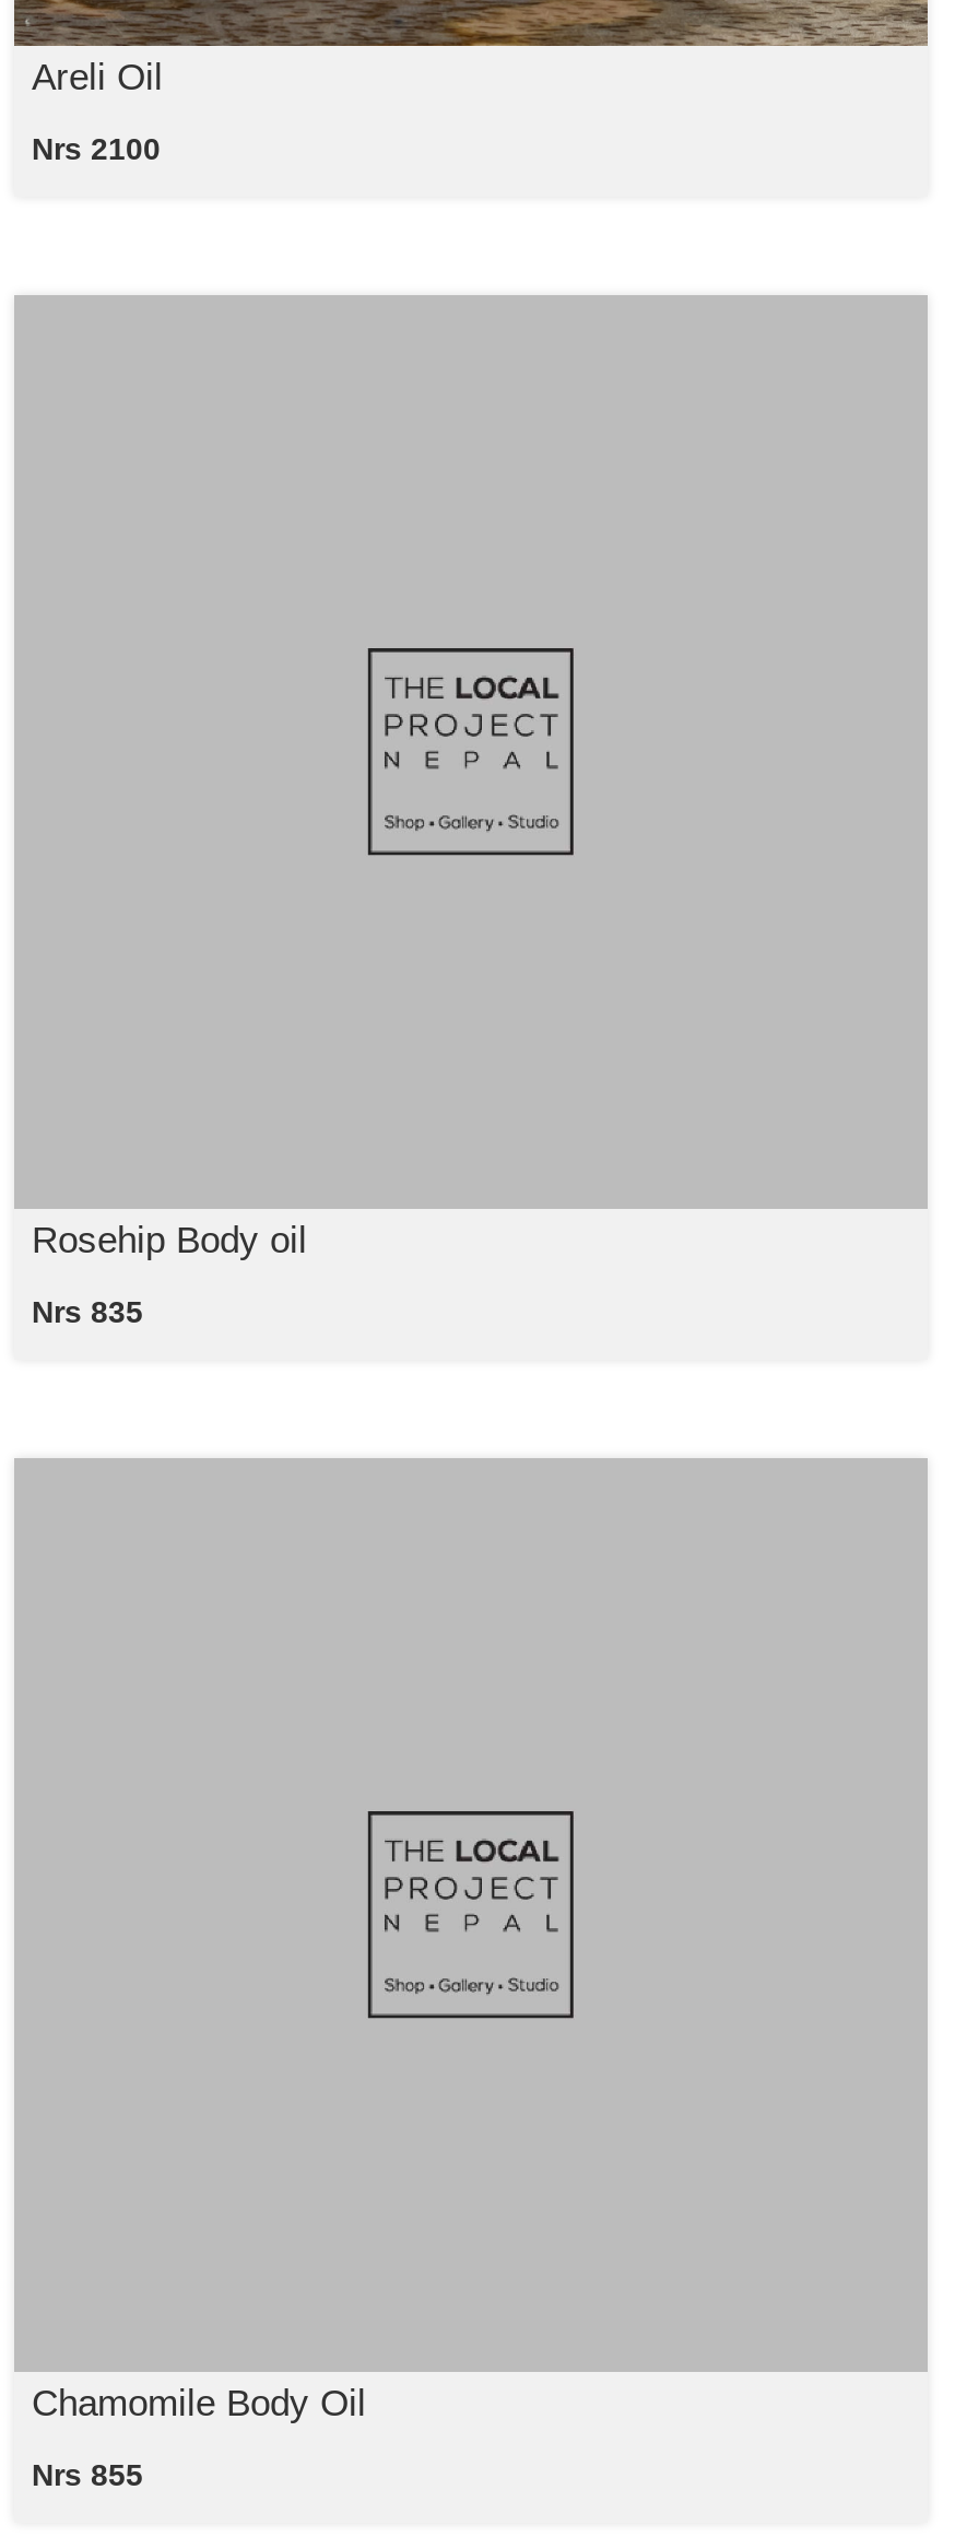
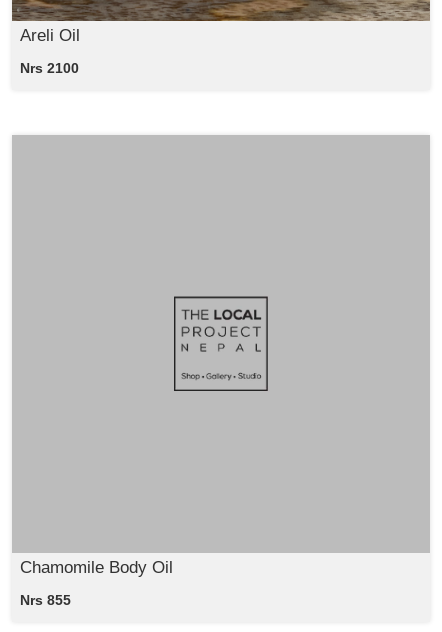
- Rosehip Body oil
- Nrs 835
